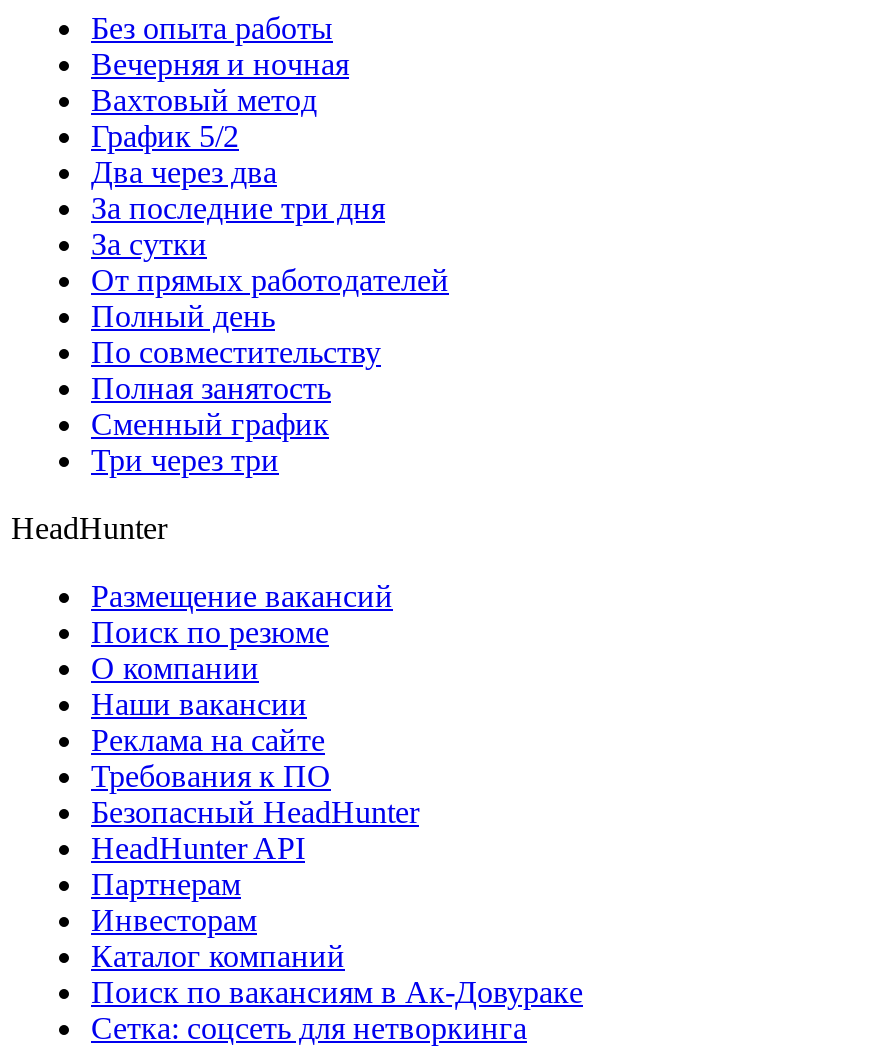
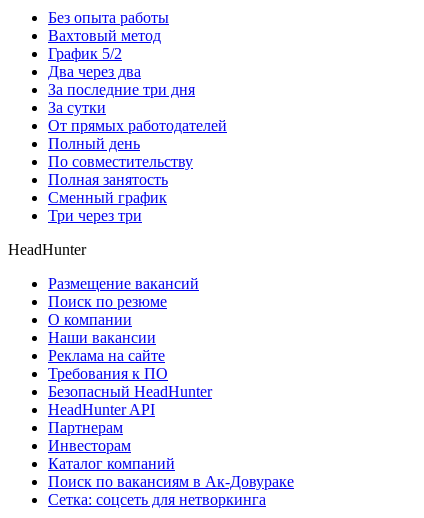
- Вечерняя и ночная
